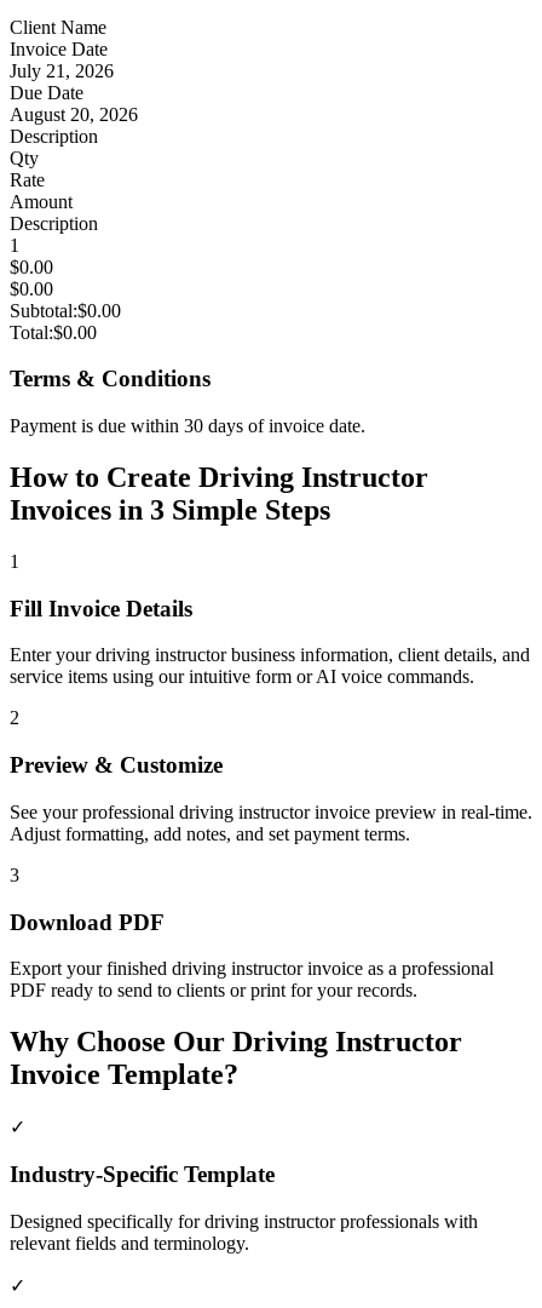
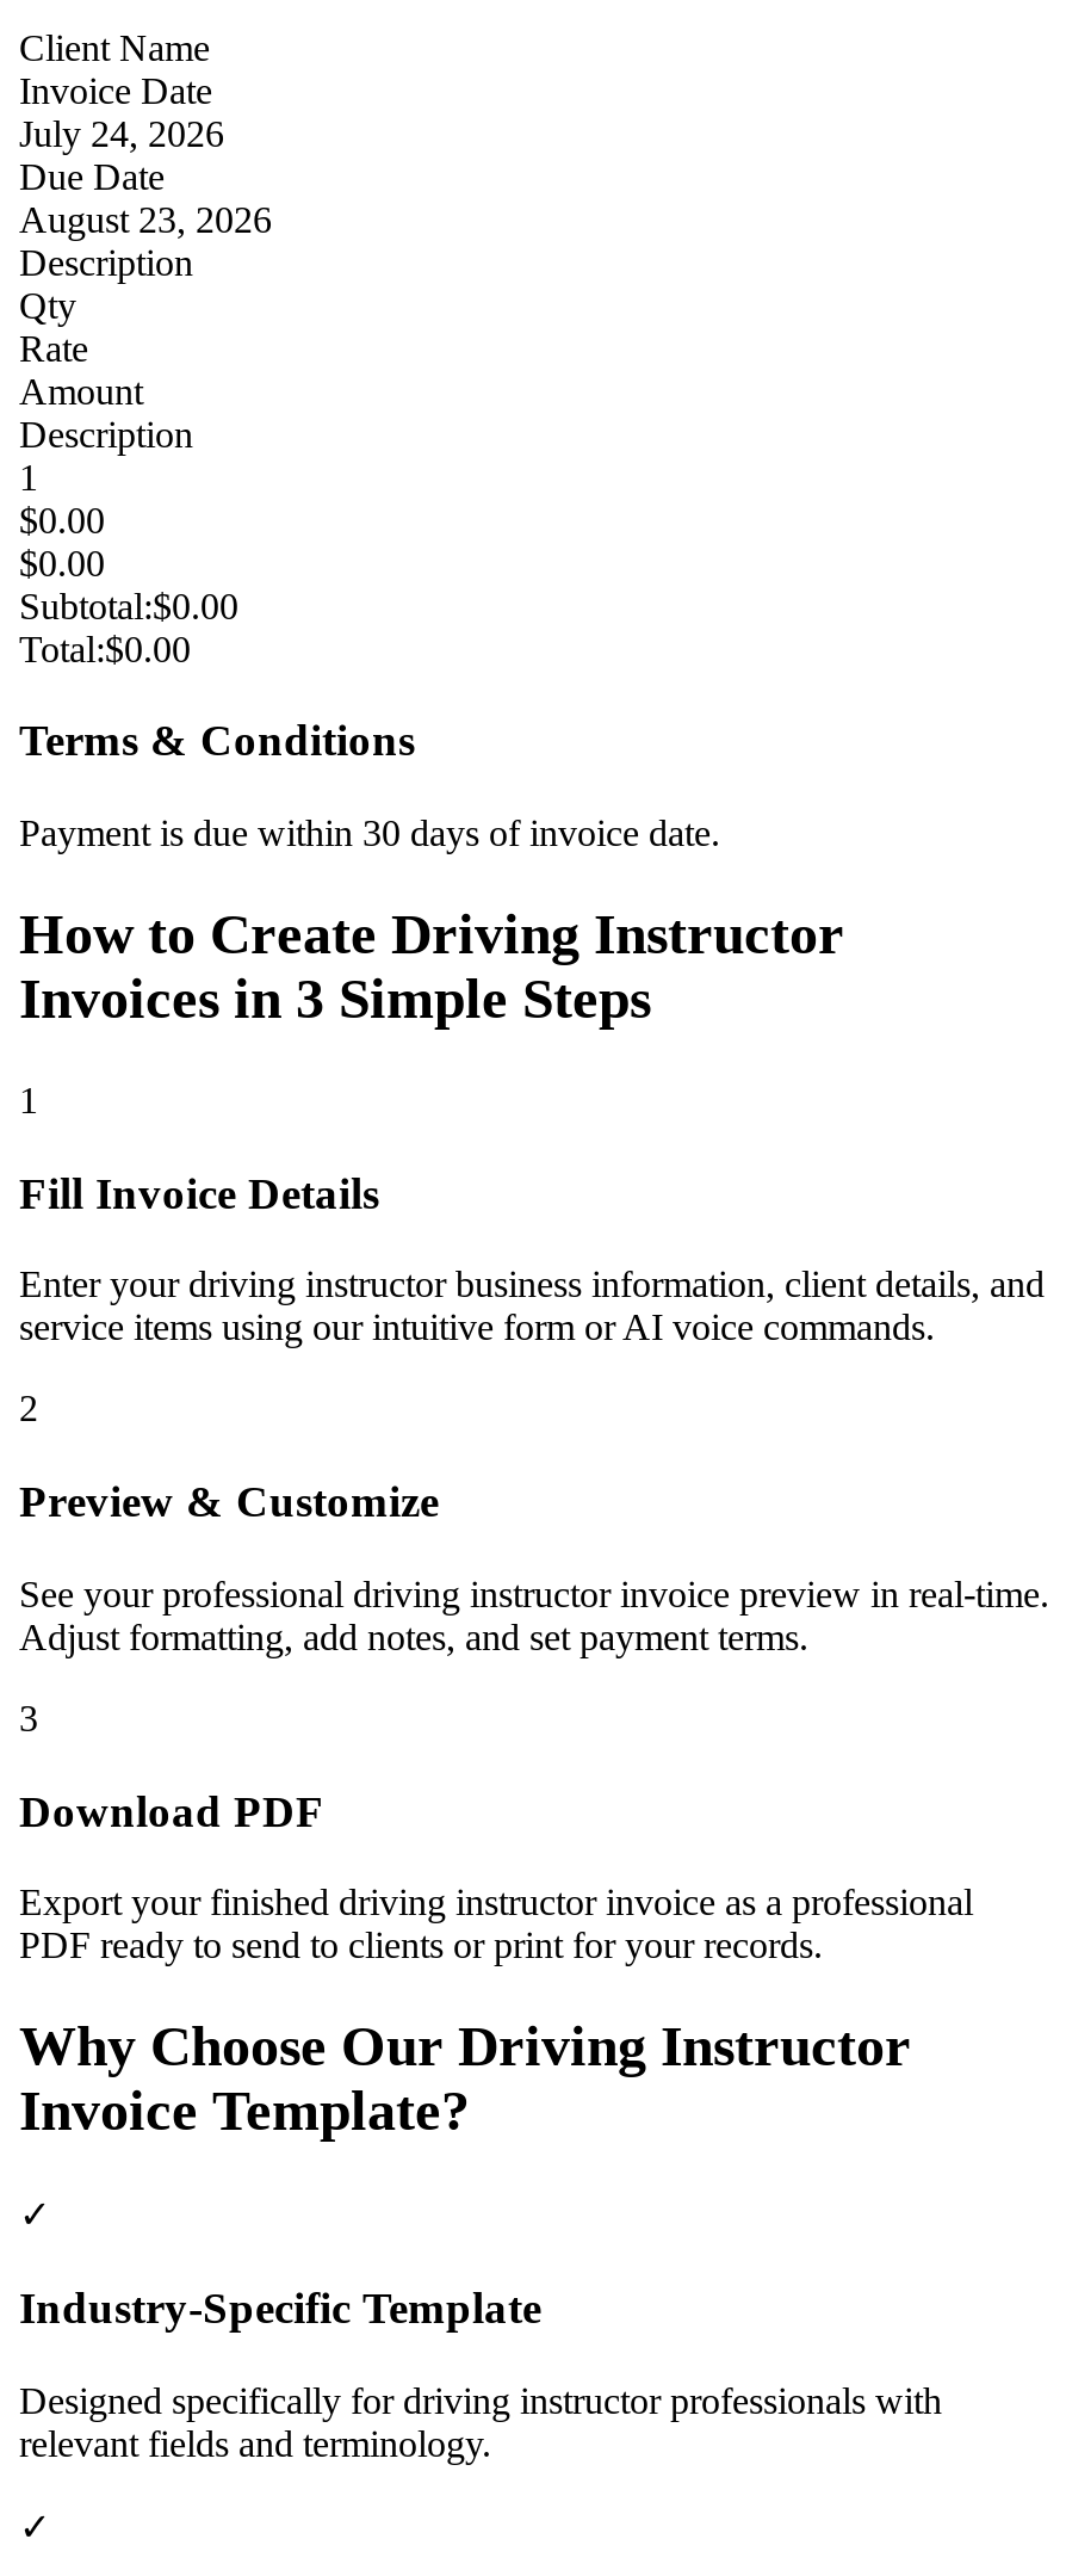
- July 21, 2026
+ July 24, 2026

- August 20, 2026
+ August 23, 2026
